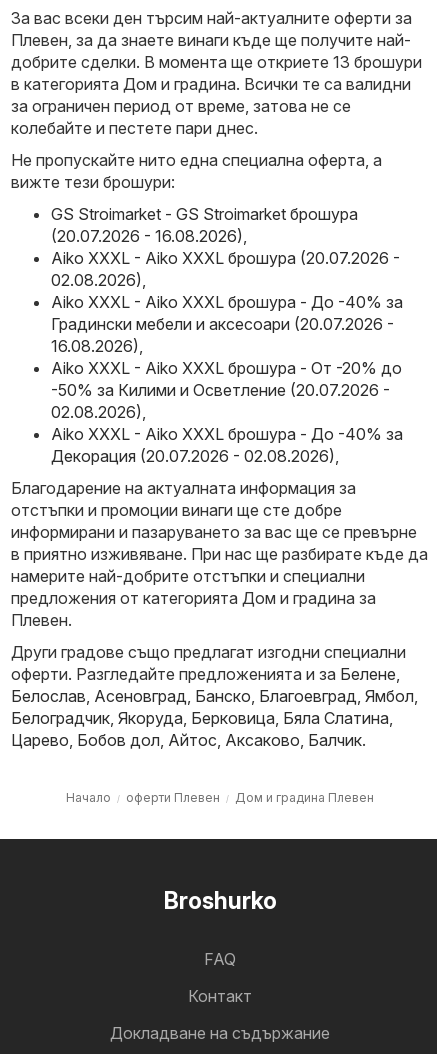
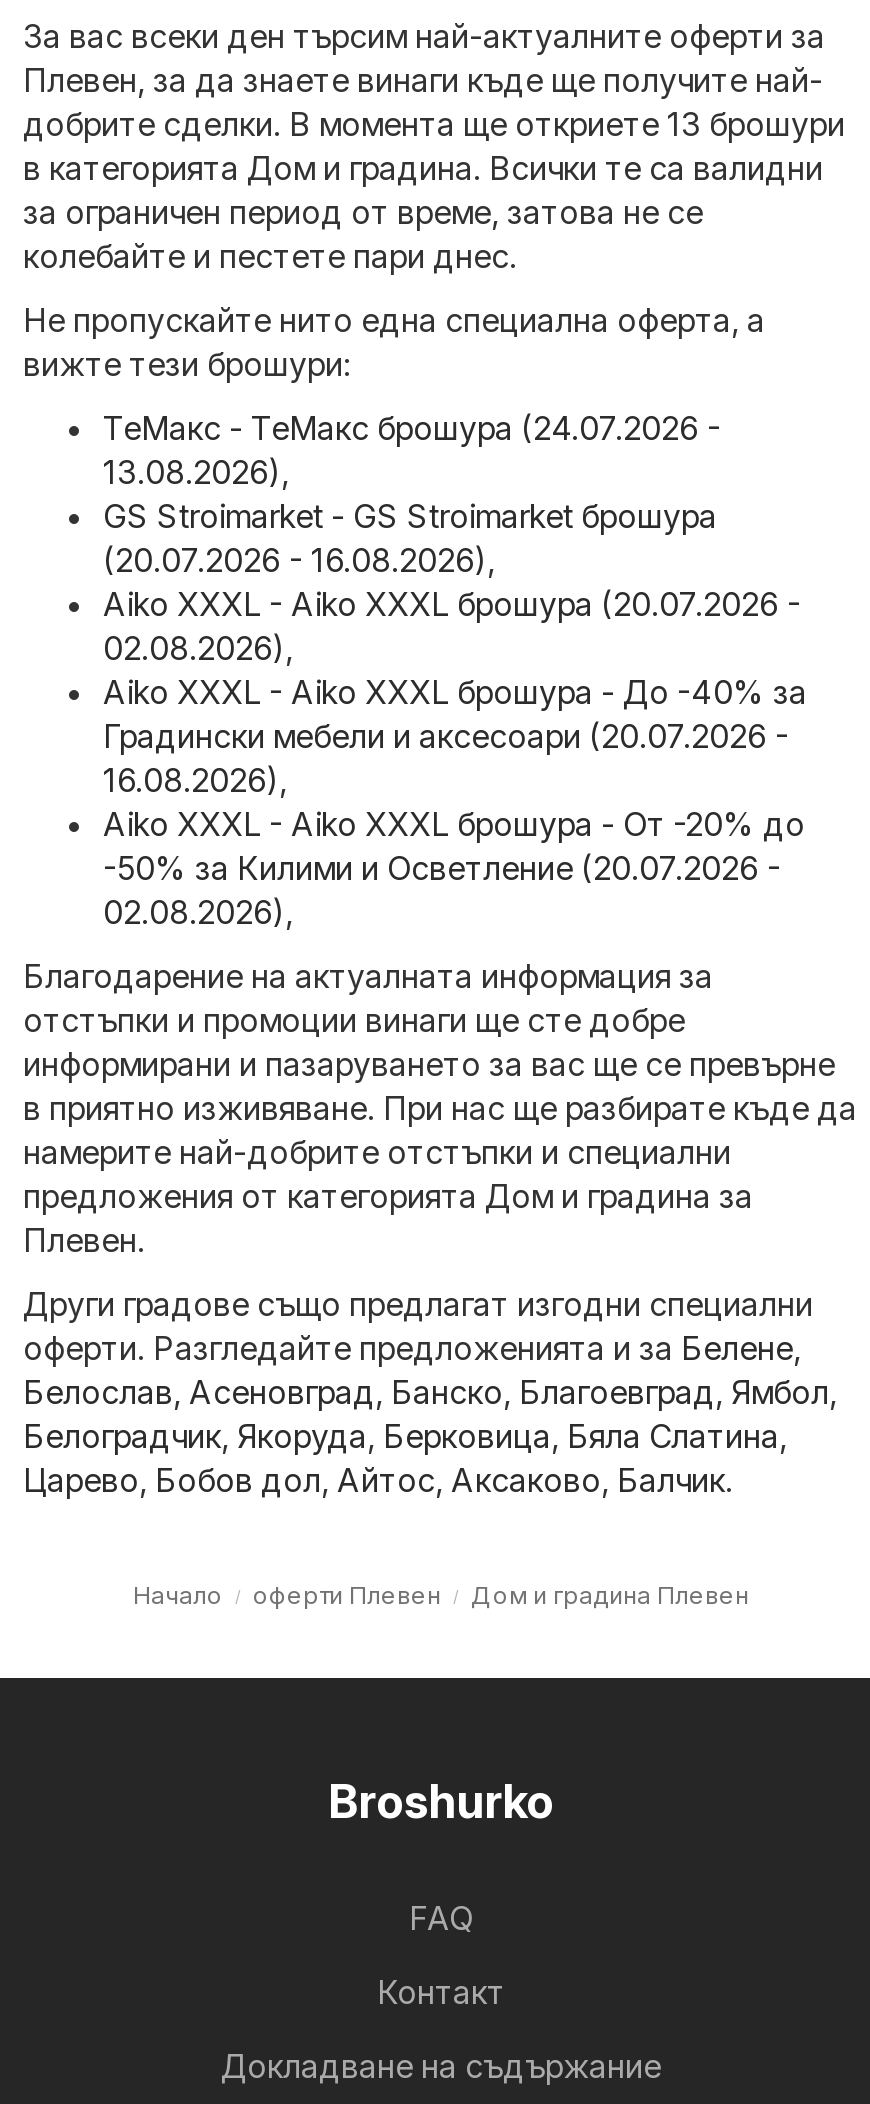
+ ТеMакс - ТеMакс брошура (24.07.2026 -
+ 13.08.2026),

moved down: GS Stroimarket - GS Stroimarket брошура | (20.07.2026 - 16.08.2026), | Aiko XXXL - Aiko XXXL брошура (20.07.2026 - | ... | -50% за Килими и Осветление (20.07.2026 - | 02.08.2026),

- Aiko XXXL - Aiko XXXL брошура - До -40% за
- Декорация (20.07.2026 - 02.08.2026),
